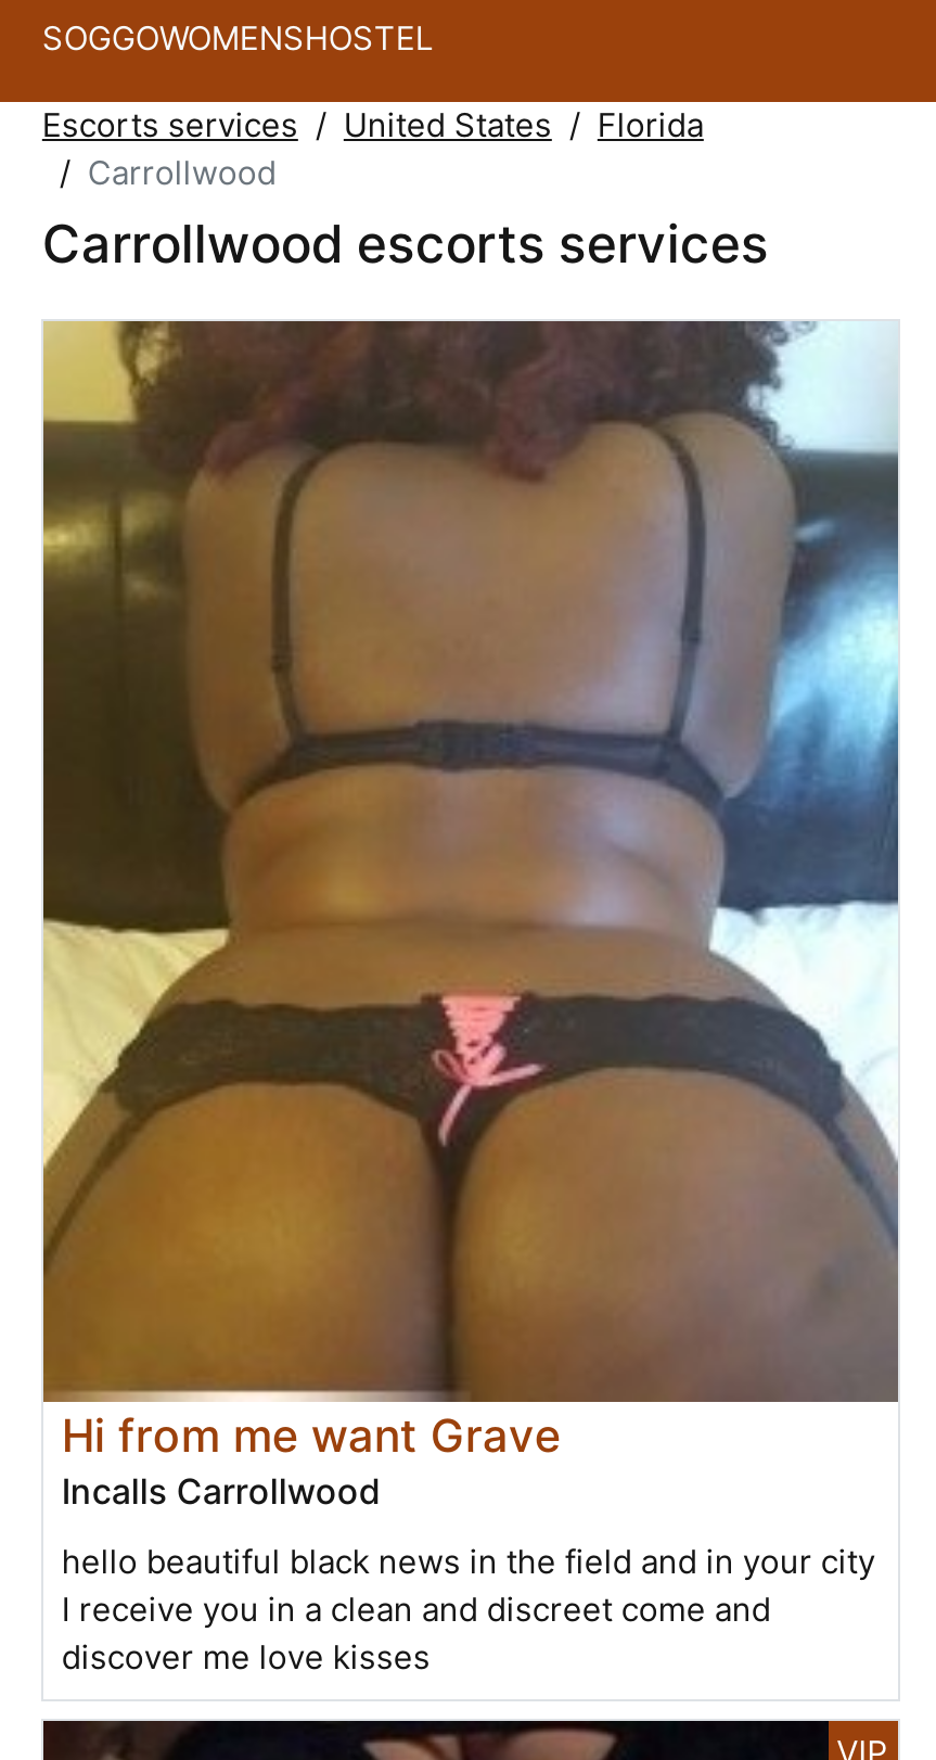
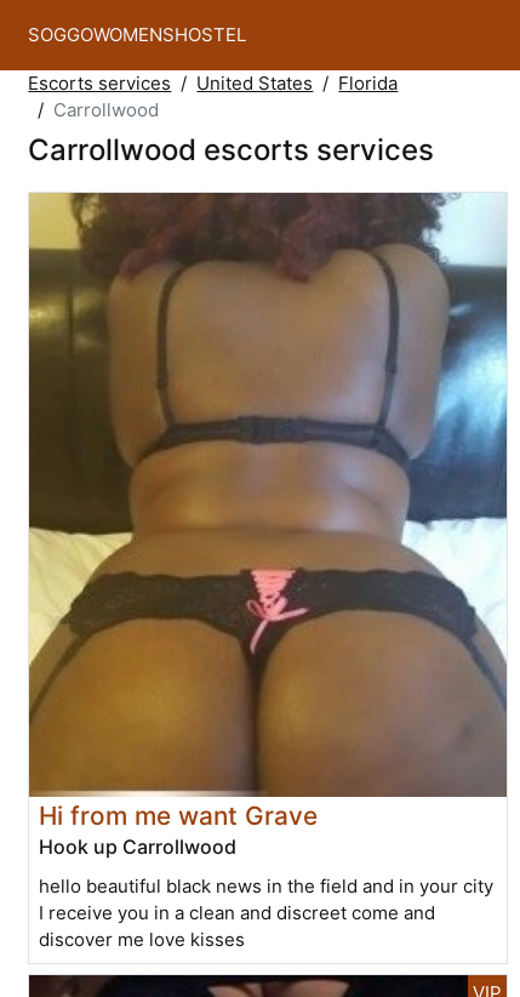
- Incalls Carrollwood
+ Hook up Carrollwood
